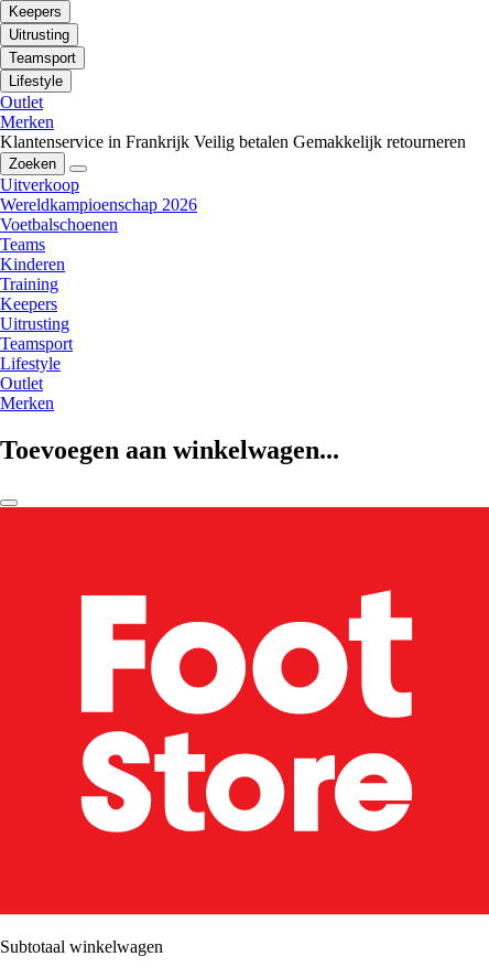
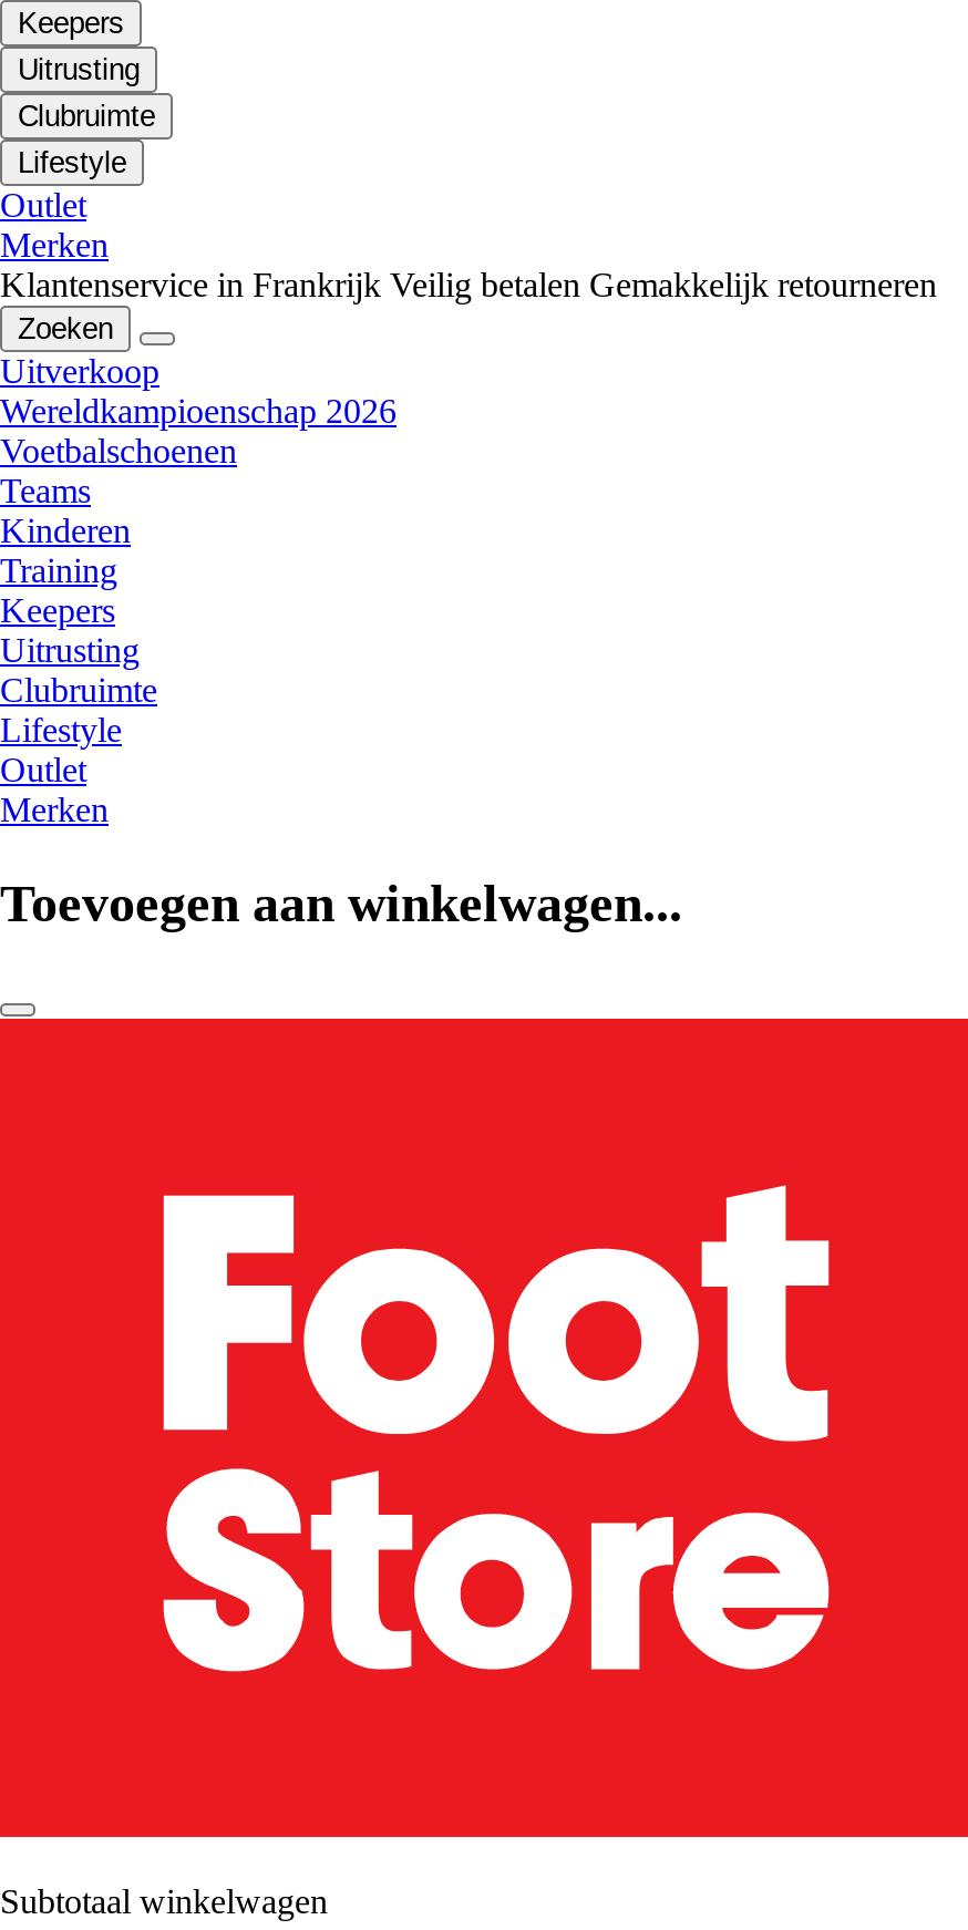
- Teamsport
+ Clubruimte

- Teamsport
+ Clubruimte
